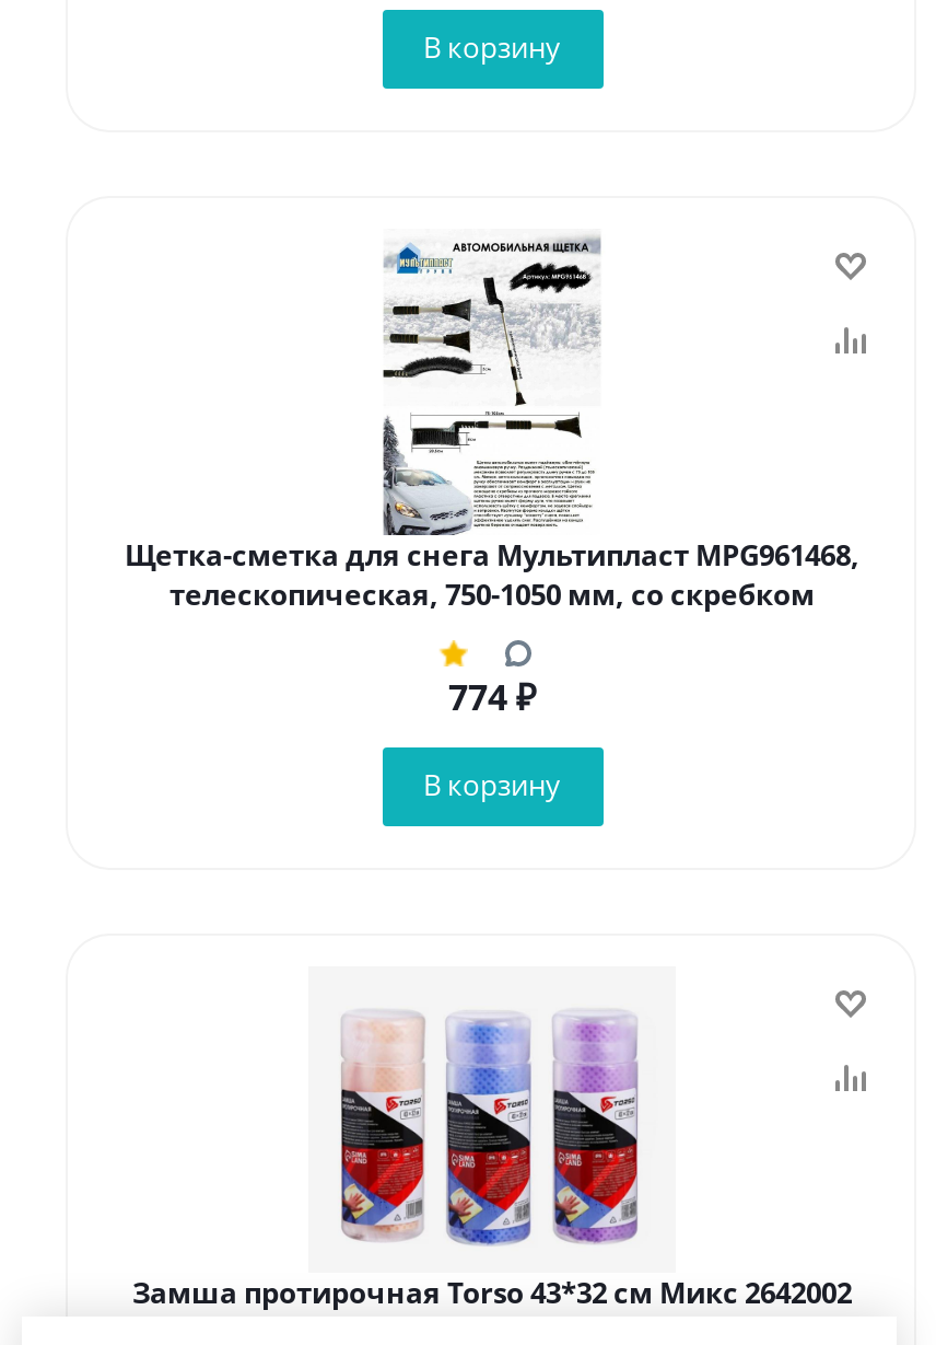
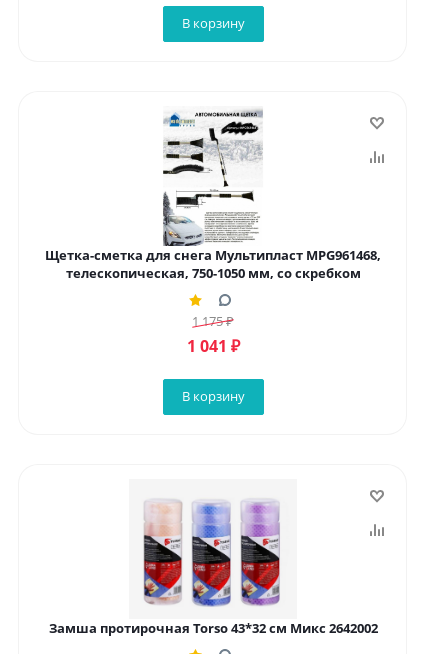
- 774 ₽
+ 1 175₽
+ 1 041 ₽
